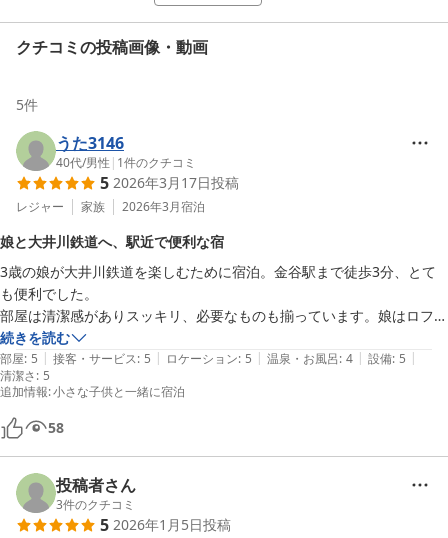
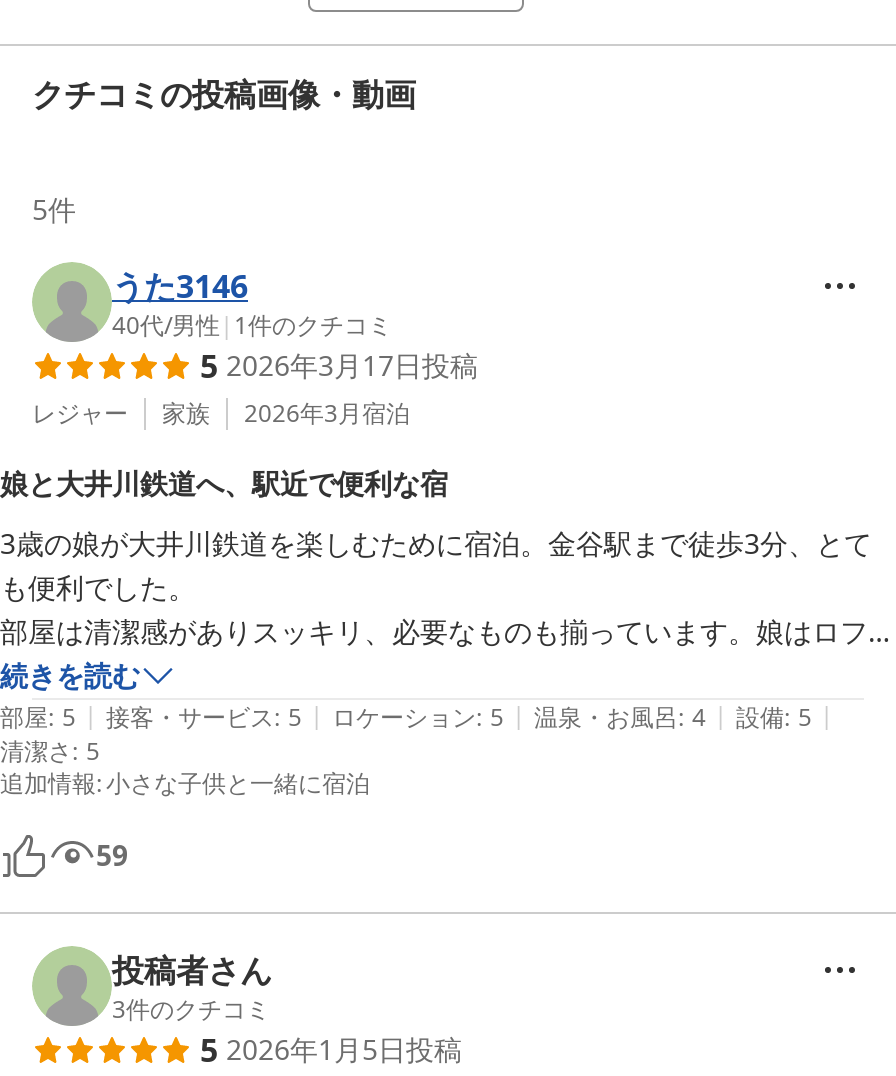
- 58
+ 59
